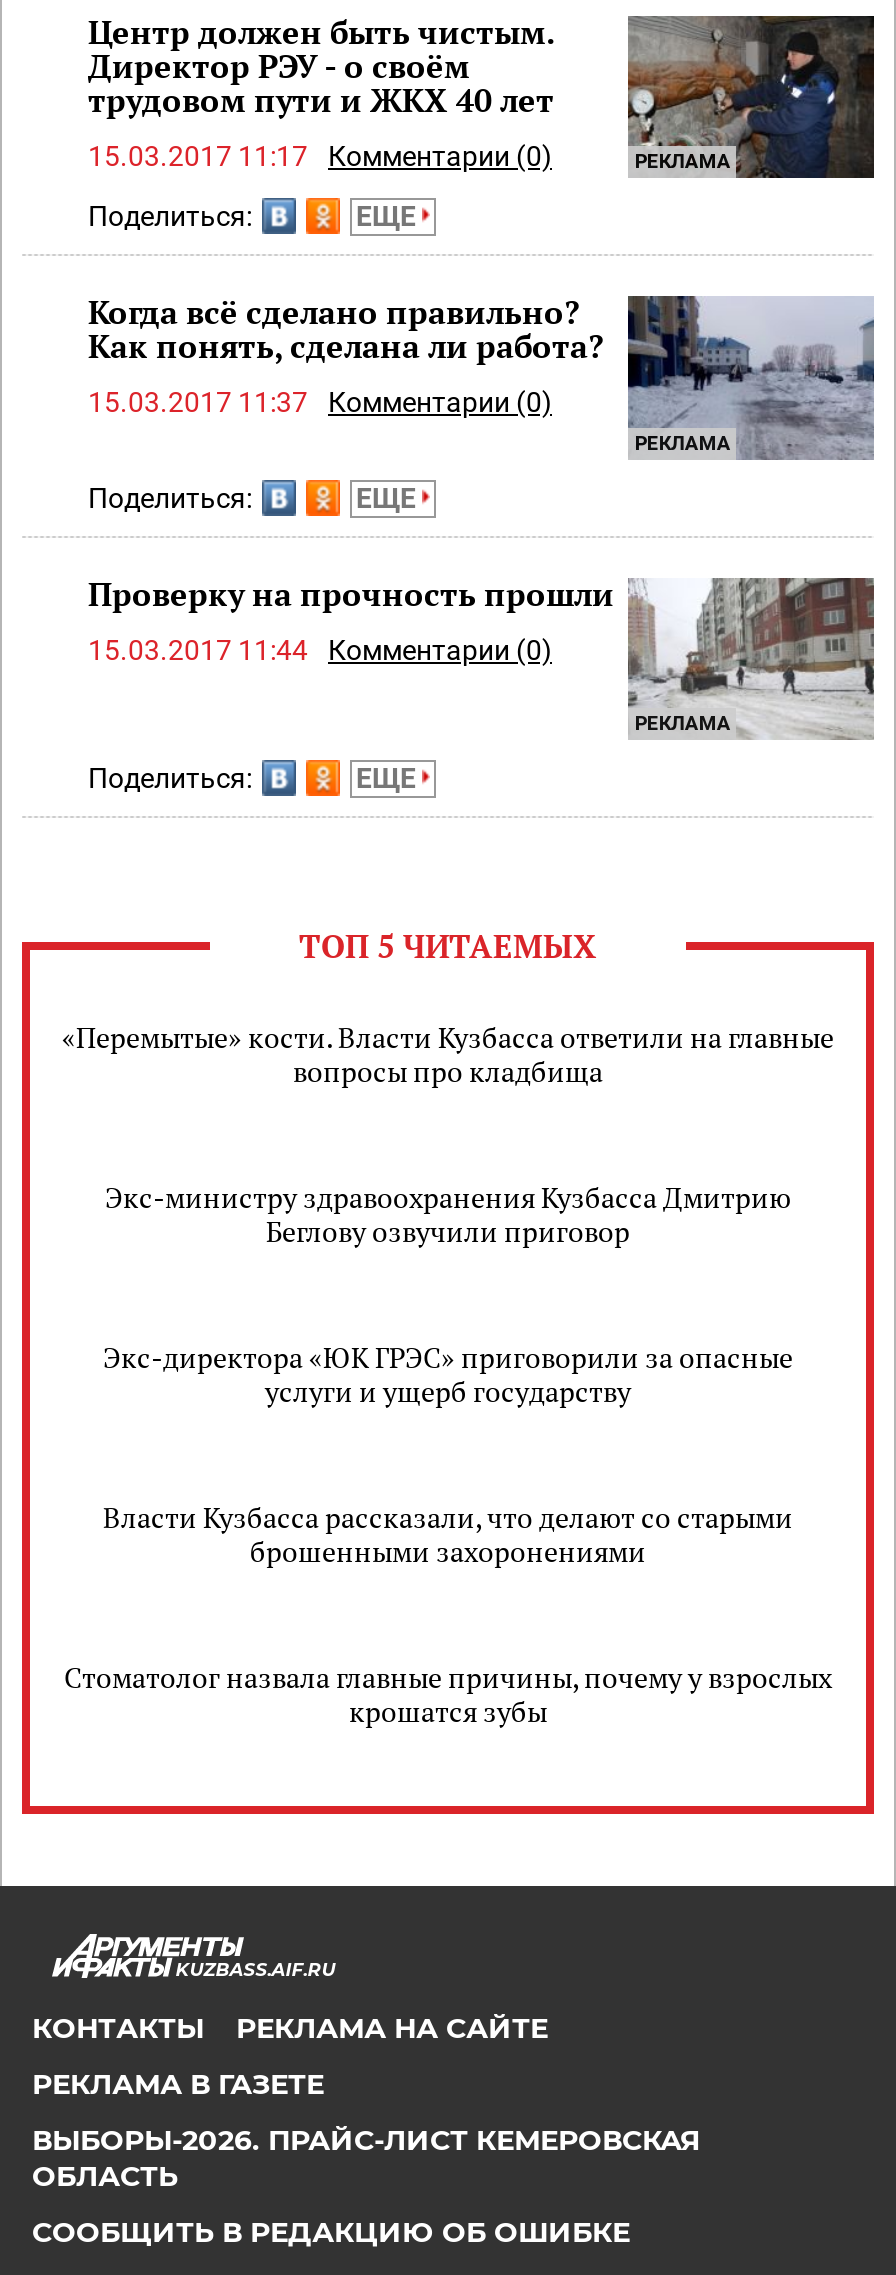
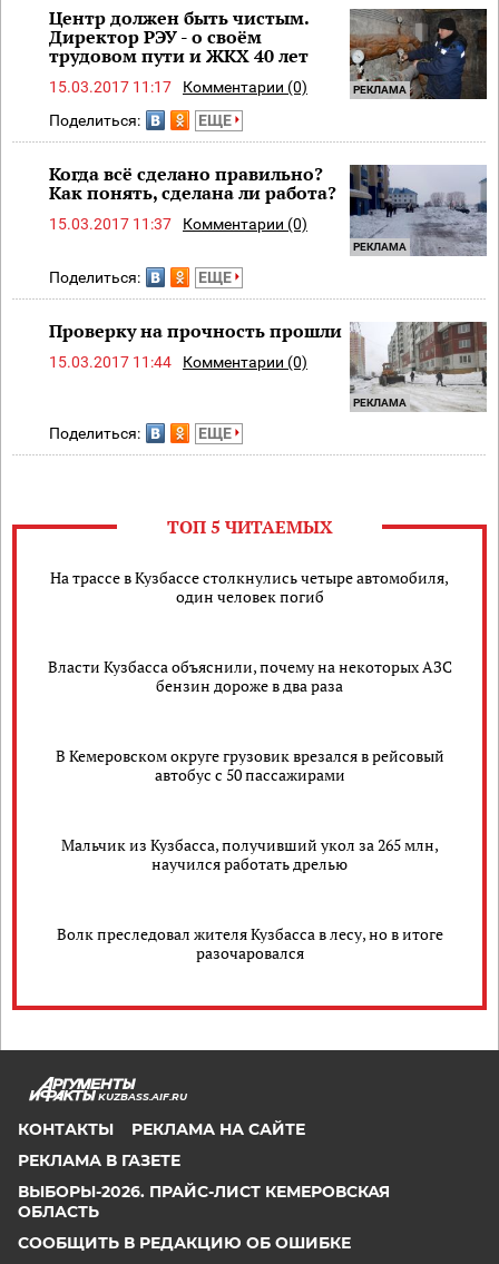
- «Перемытые» кости. Власти Кузбасса ответили на главные
- вопросы про кладбища
+ На трассе в Кузбассе столкнулись четыре автомобиля,
+ один человек погиб

- Экс-министру здравоохранения Кузбасса Дмитрию
- Беглову озвучили приговор
+ Власти Кузбасса объяснили, почему на некоторых АЗС
+ бензин дороже в два раза

- Экс-директора «ЮК ГРЭС» приговорили за опасные
- услуги и ущерб государству
+ В Кемеровском округе грузовик врезался в рейсовый
+ автобус с 50 пассажирами

- Власти Кузбасса рассказали, что делают со старыми
- брошенными захоронениями
+ Мальчик из Кузбасса, получивший укол за 265 млн,
+ научился работать дрелью

- Стоматолог назвала главные причины, почему у взрослых
- крошатся зубы
+ Волк преследовал жителя Кузбасса в лесу, но в итоге
+ разочаровался
